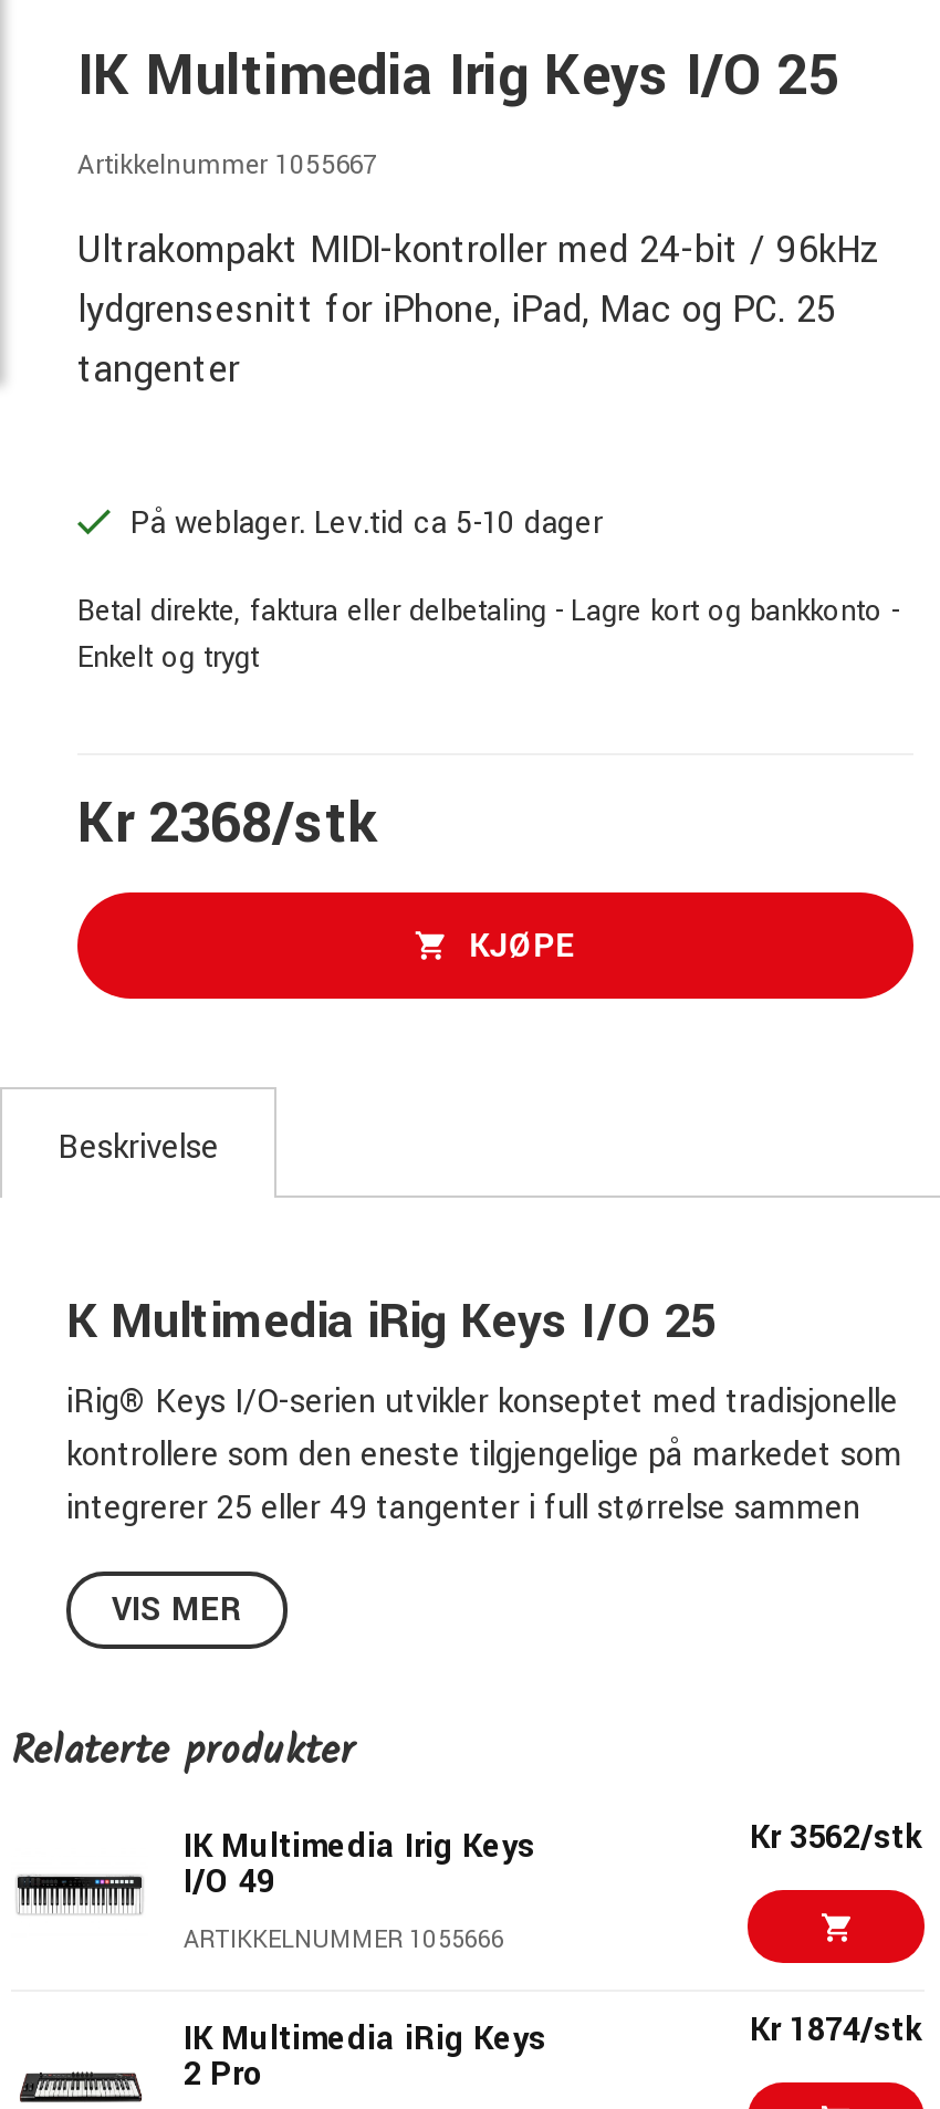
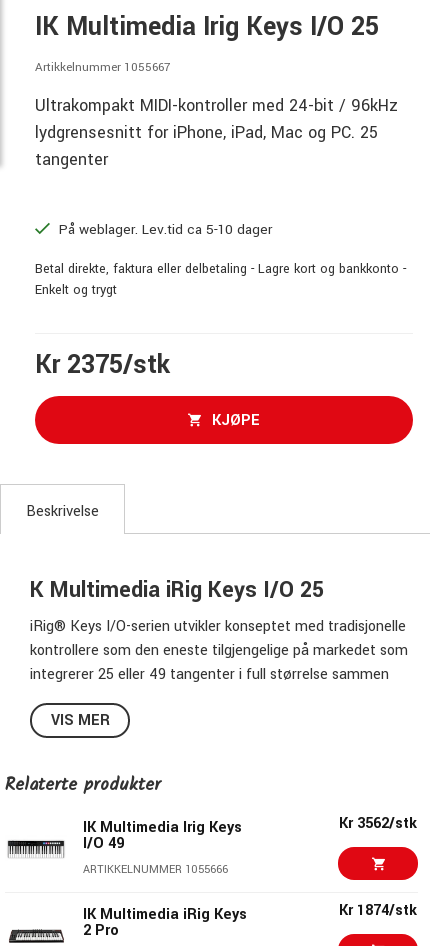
- Kr 2368/stk
+ Kr 2375/stk
